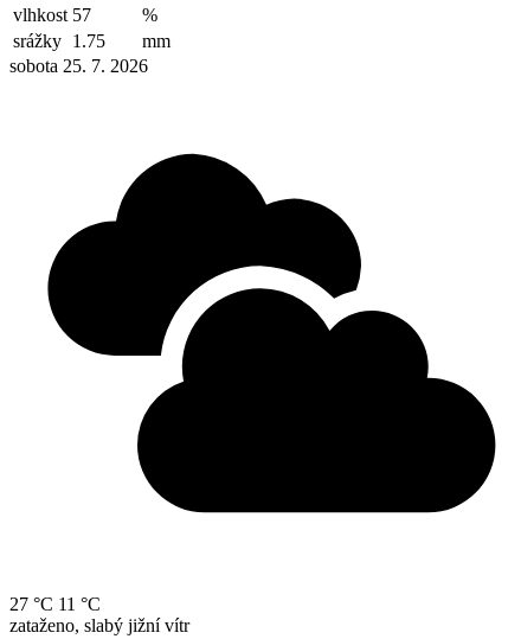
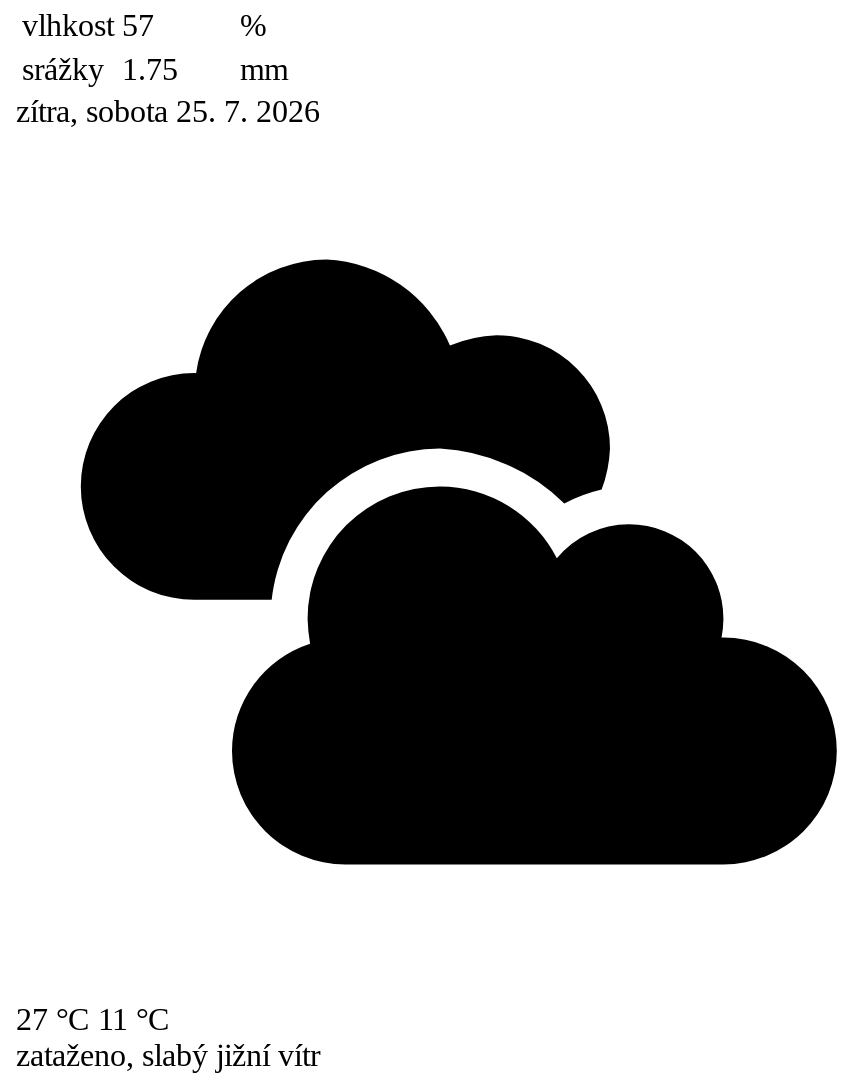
- sobota 25. 7. 2026
+ zítra, sobota 25. 7. 2026
